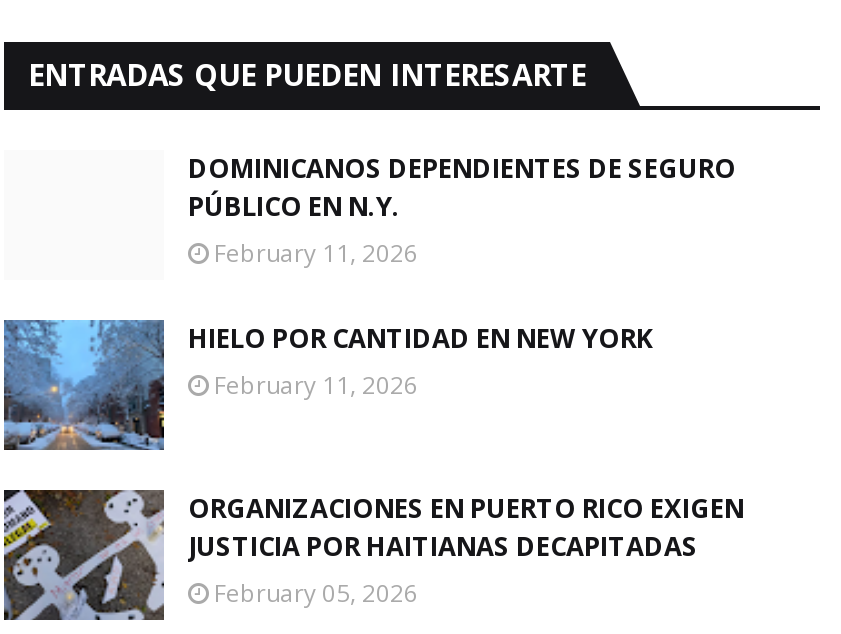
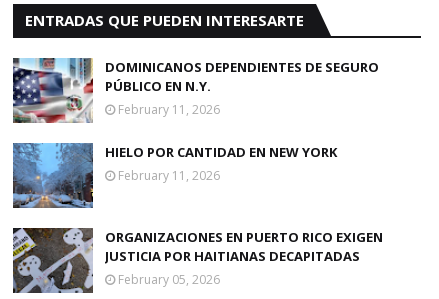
+ [image]
